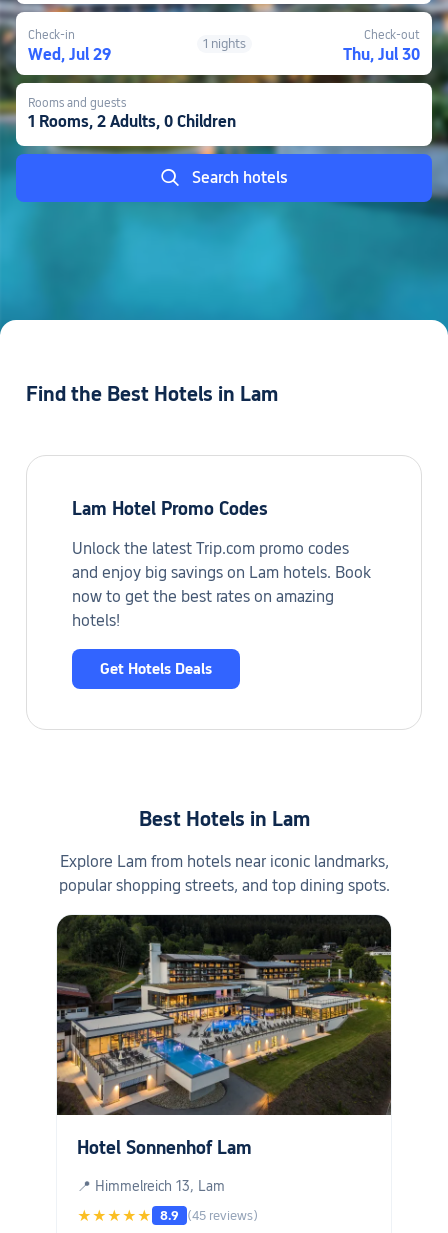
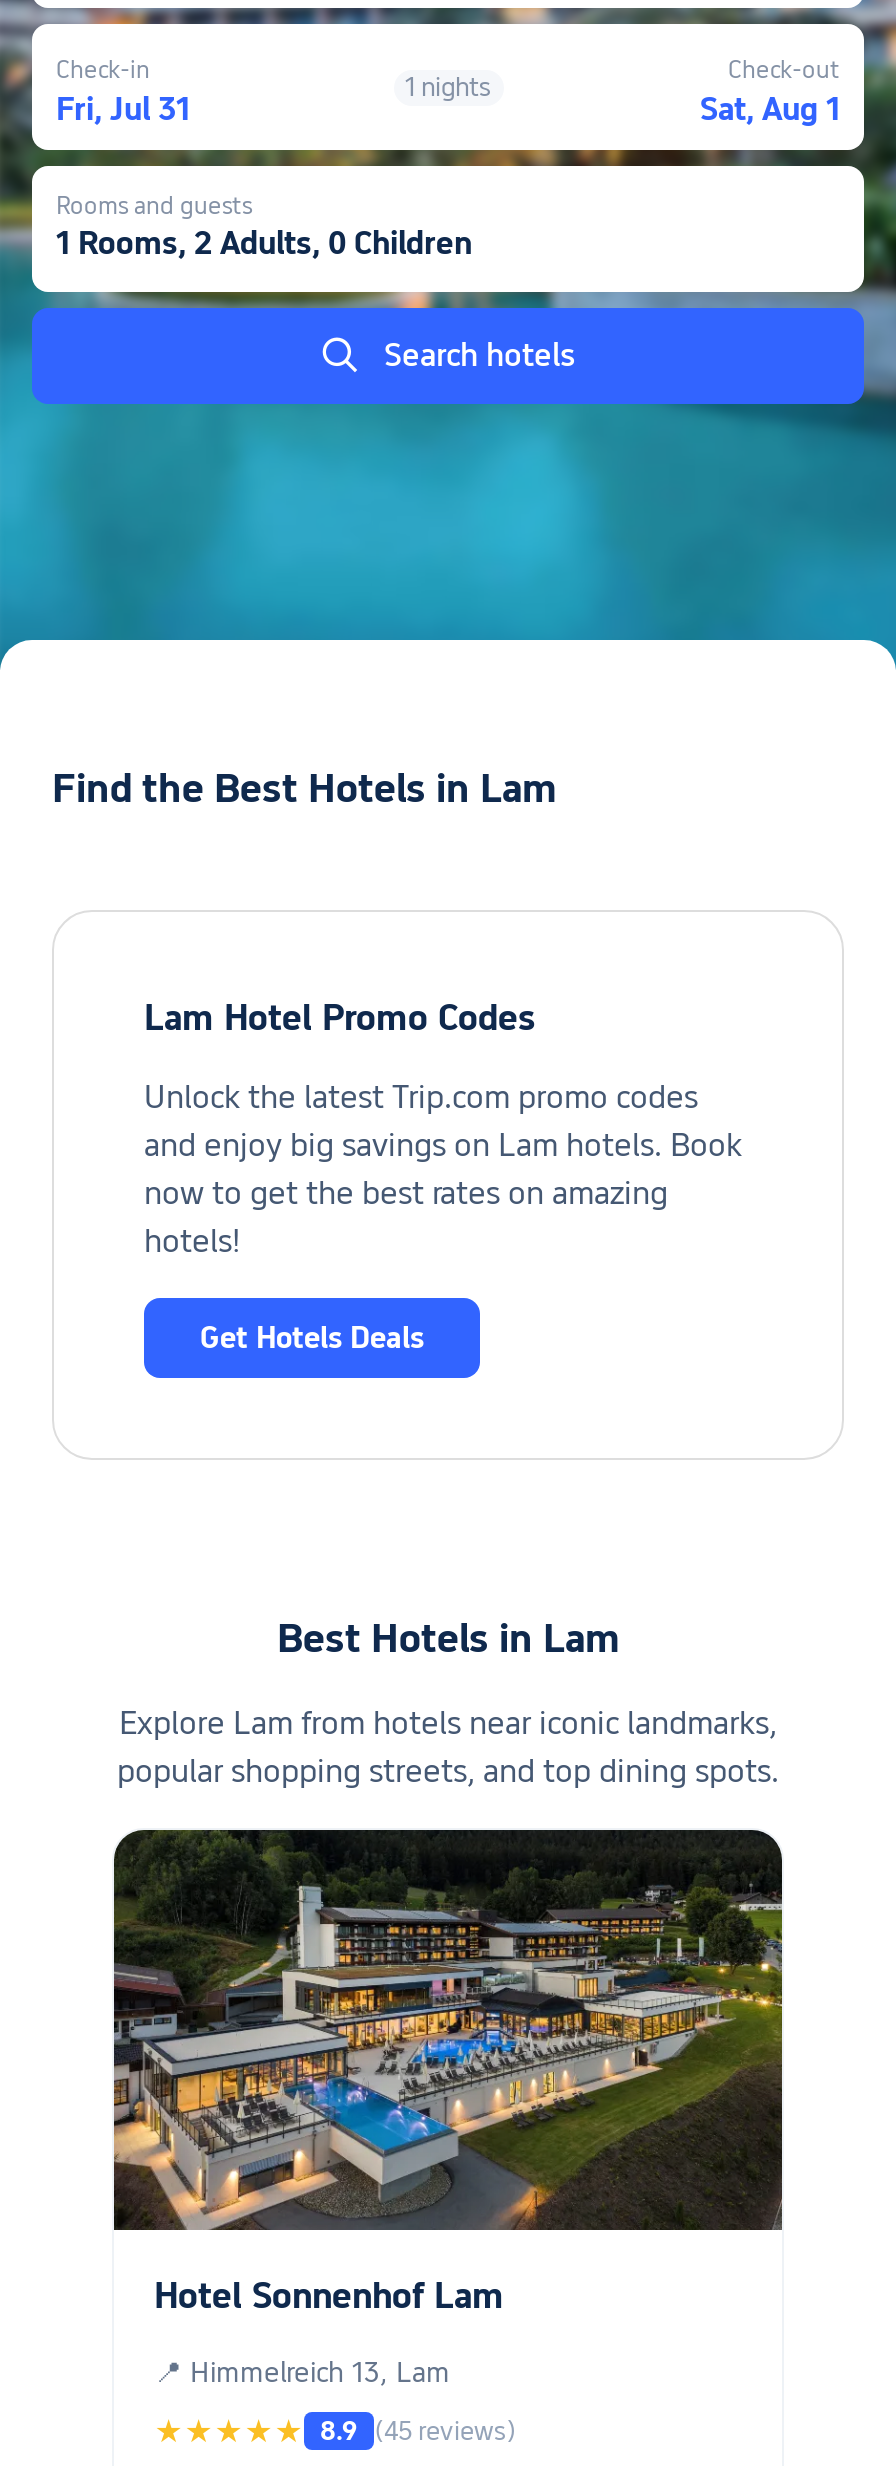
- Wed, Jul 29
+ Fri, Jul 31

- Thu, Jul 30
+ Sat, Aug 1
